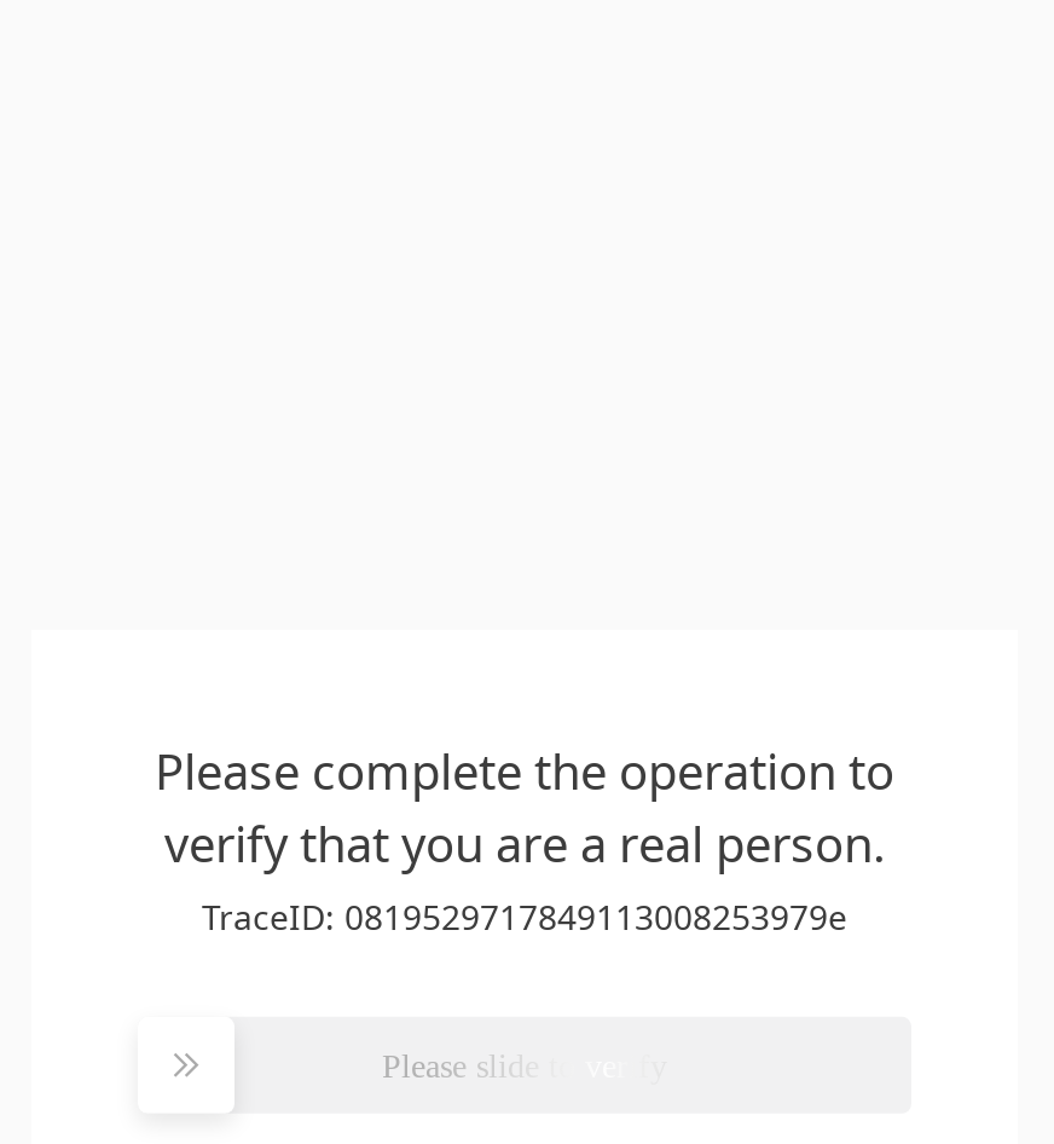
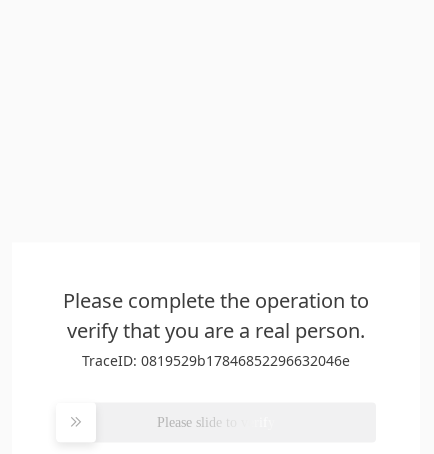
- TraceID: 0819529717849113008253979e
+ TraceID: 0819529b17846852296632046e
